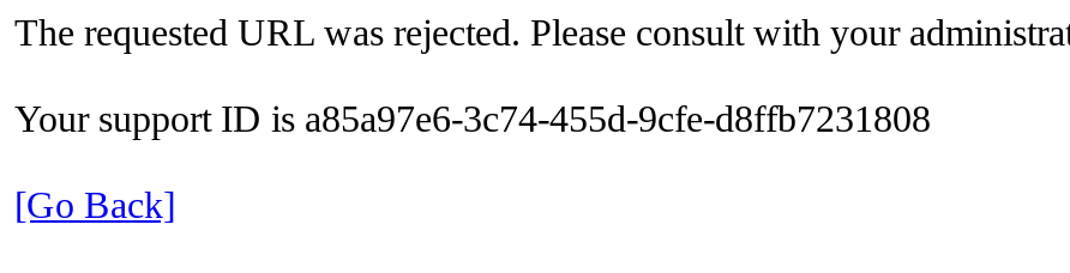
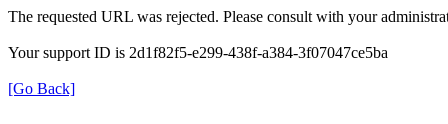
- Your support ID is a85a97e6-3c74-455d-9cfe-d8ffb7231808
+ Your support ID is 2d1f82f5-e299-438f-a384-3f07047ce5ba
